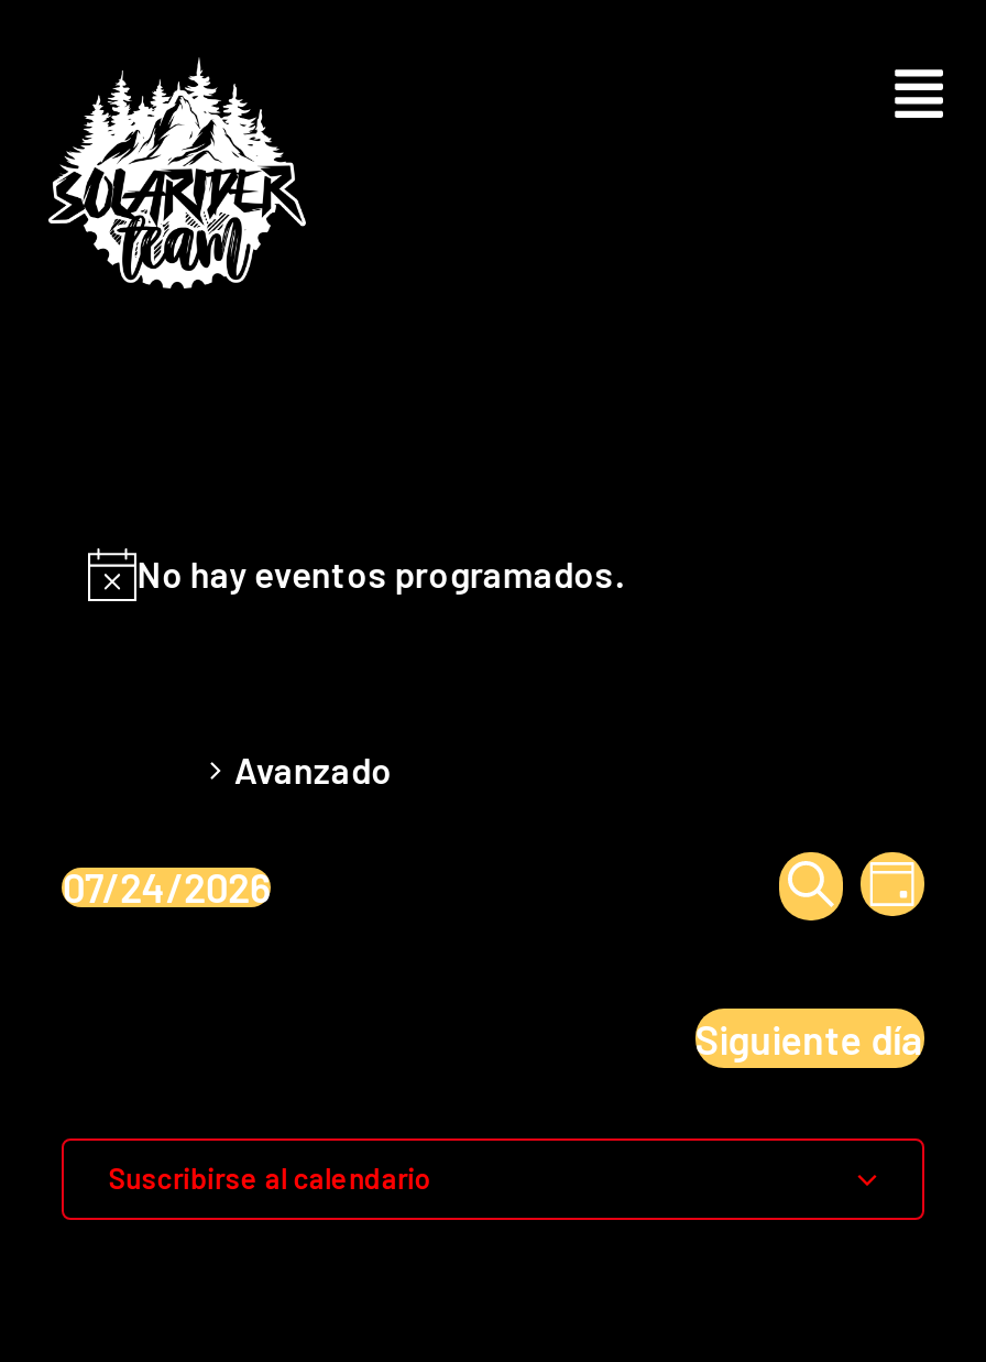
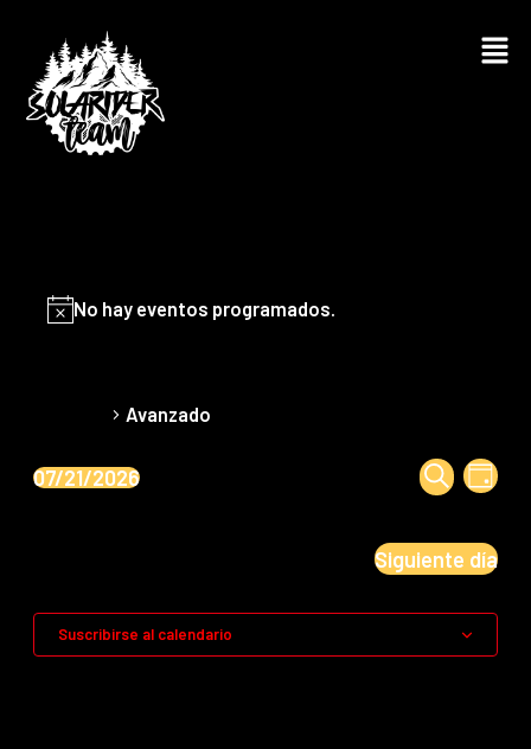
- 07/24/2026
+ 07/21/2026
